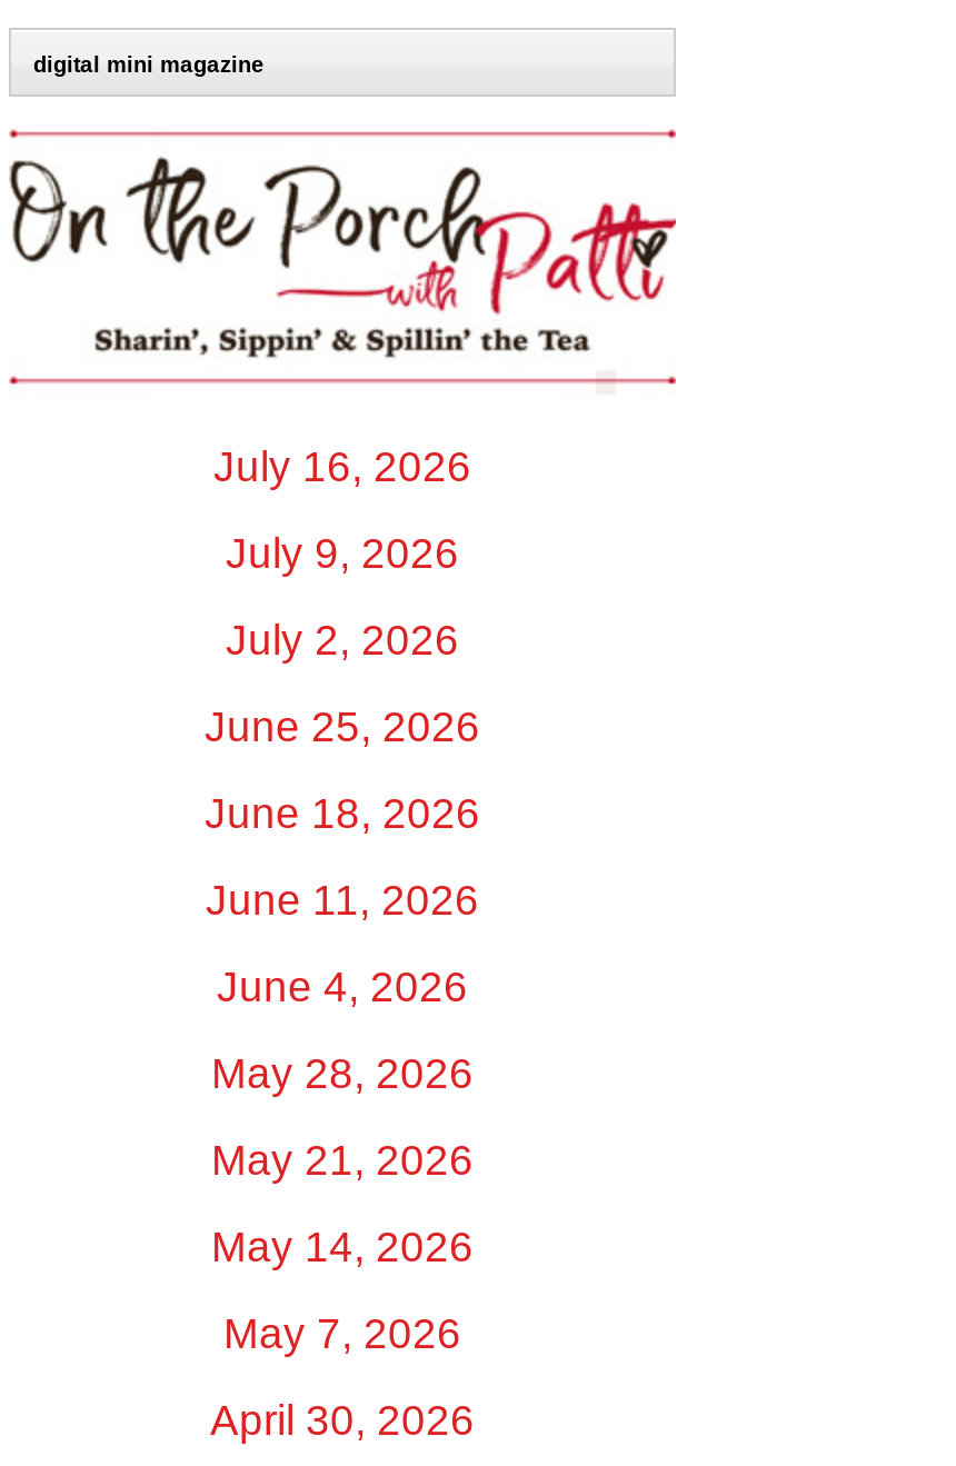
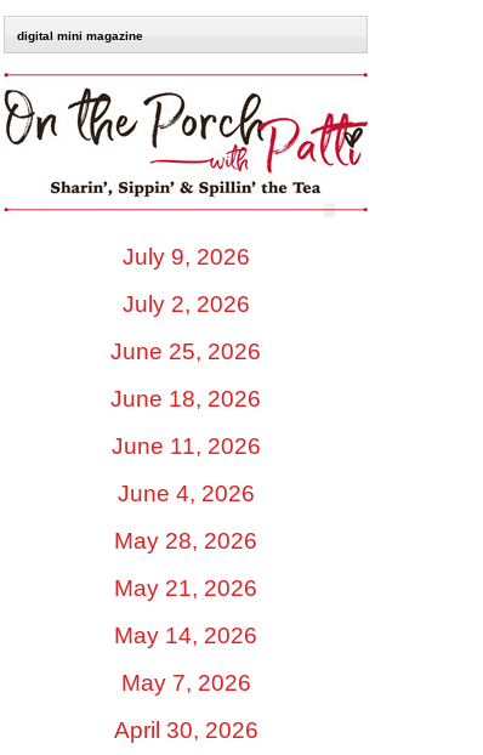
- July 16, 2026
